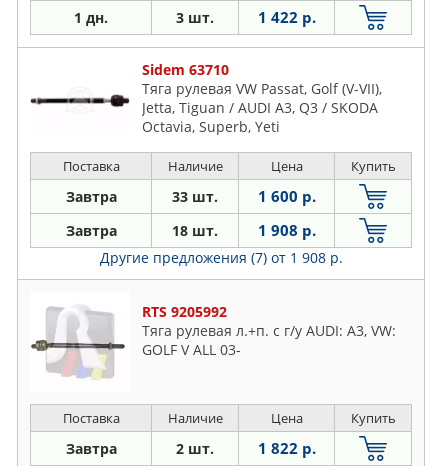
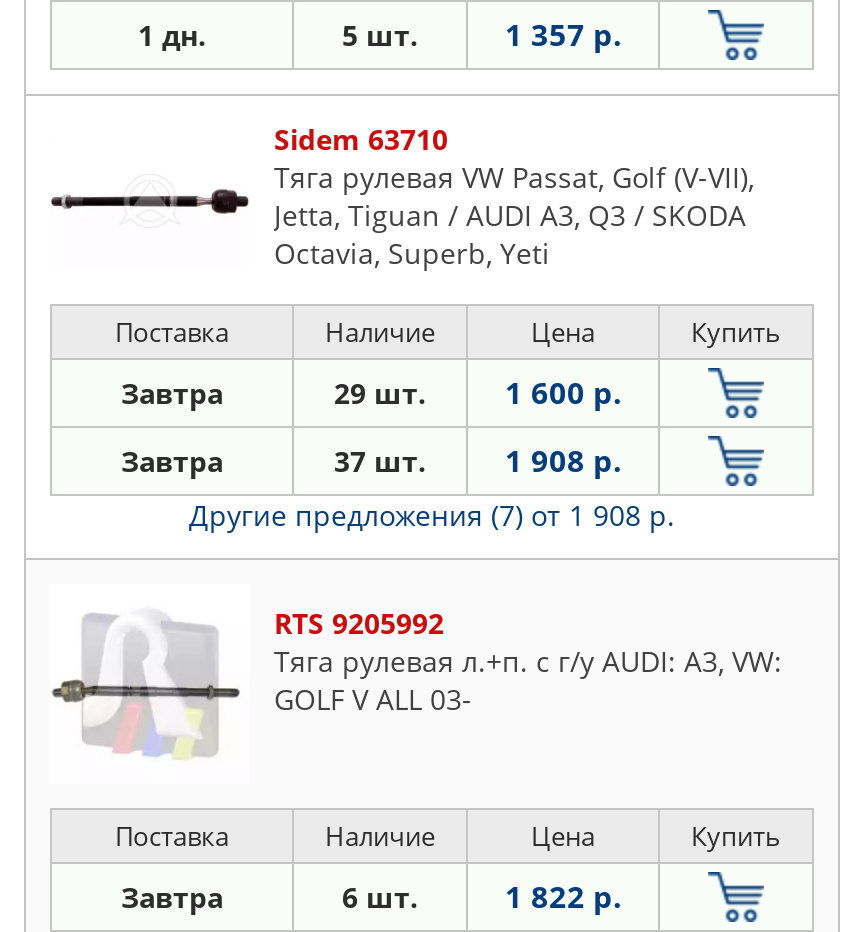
- 3 шт.
+ 5 шт.

- 1 422 р.
+ 1 357 р.

- 33 шт.
+ 29 шт.

- 18 шт.
+ 37 шт.

- 2 шт.
+ 6 шт.
